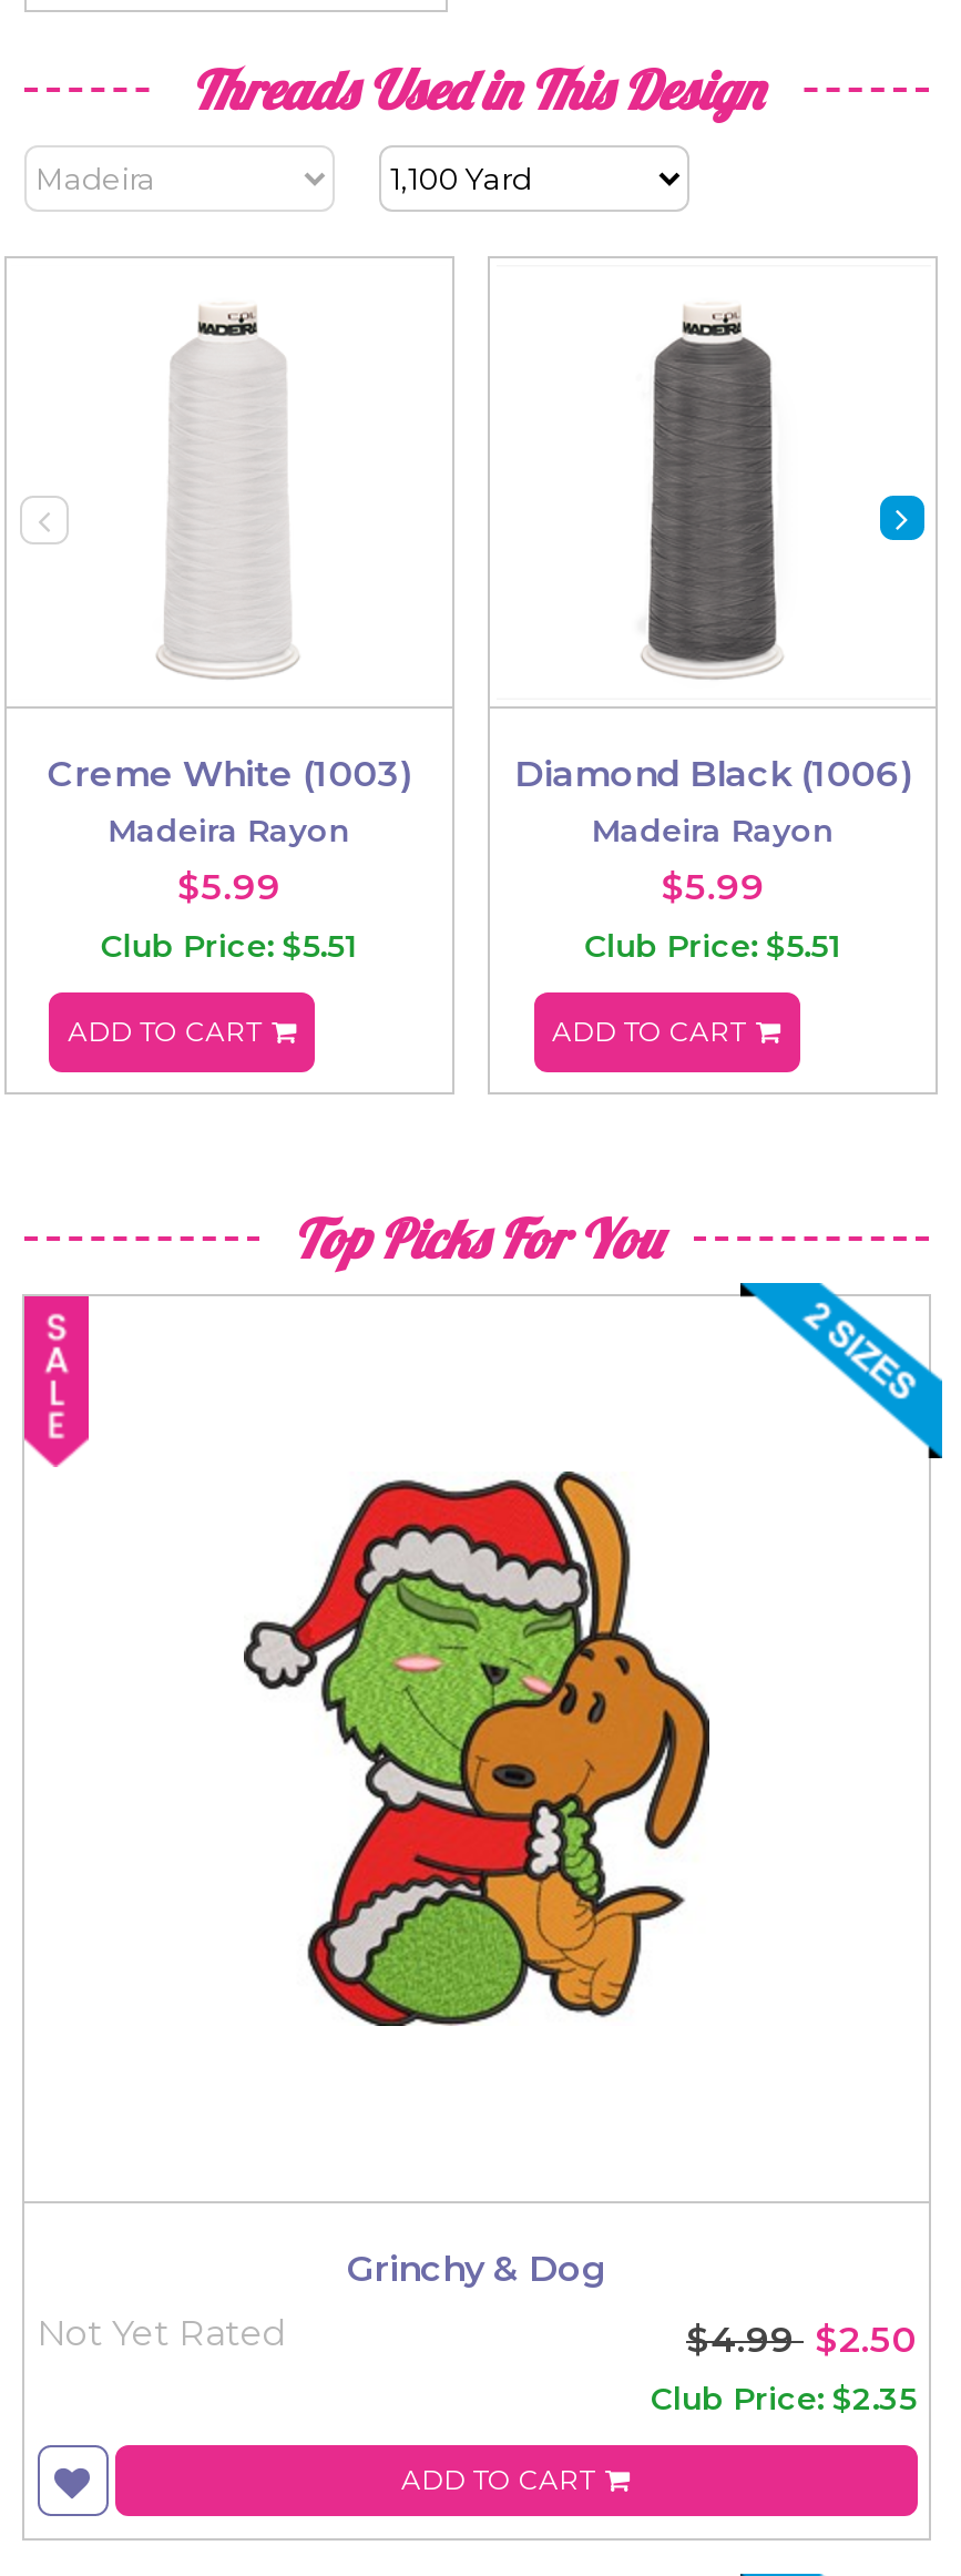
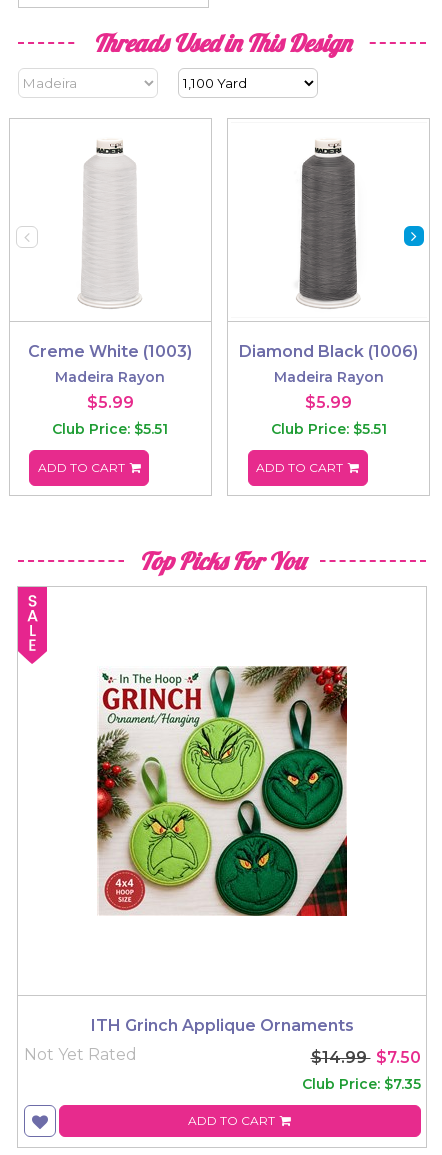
- [image]
+ [image]

- Grinchy & Dog
+ ITH Grinch Applique Ornaments

- $4.99 $2.50
+ $14.99 $7.50

- Club Price: $2.35
+ Club Price: $7.35
